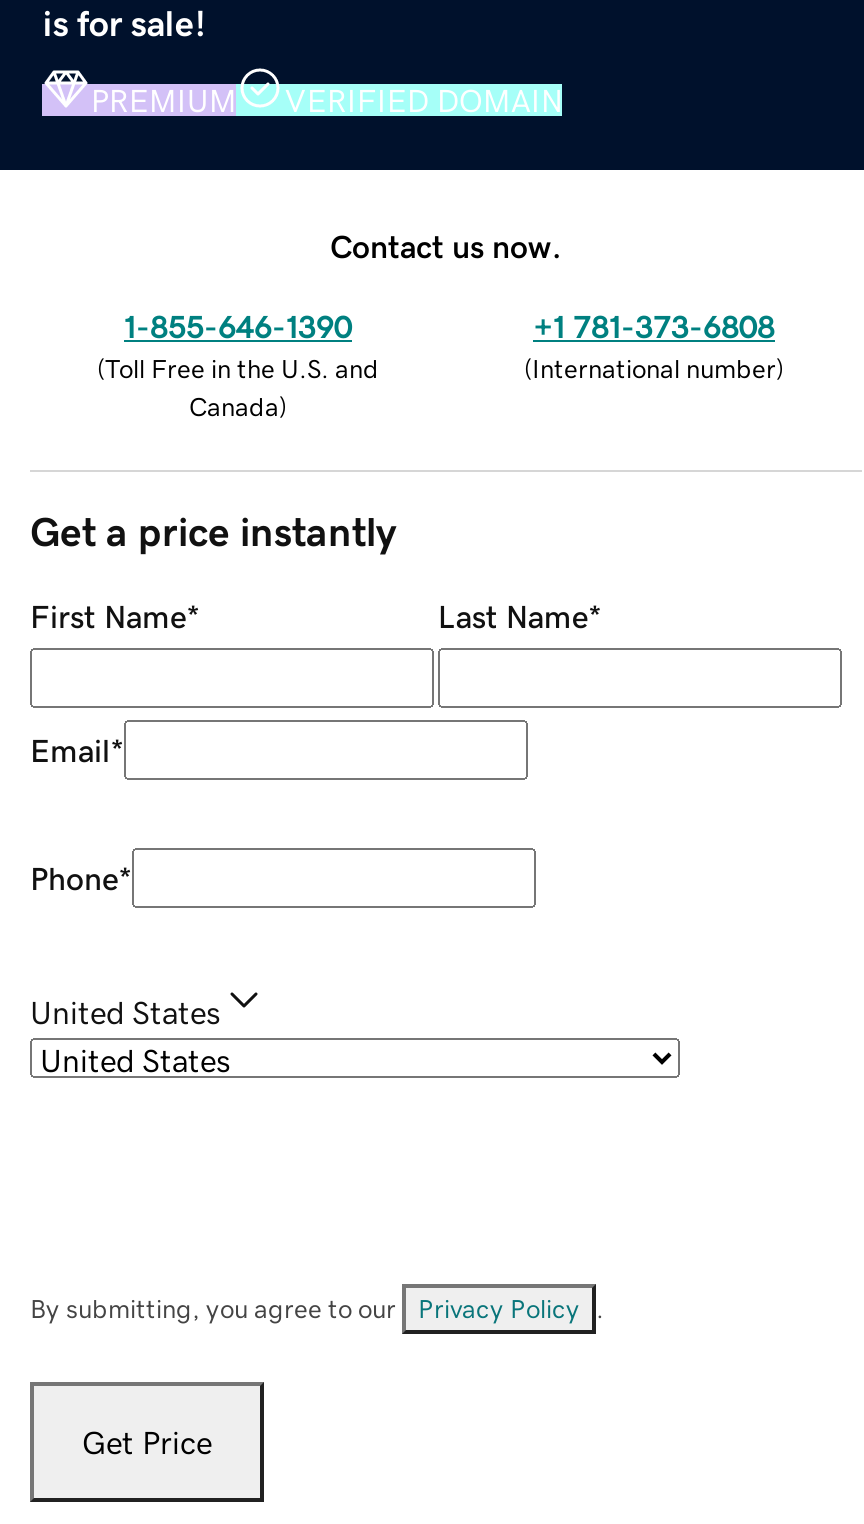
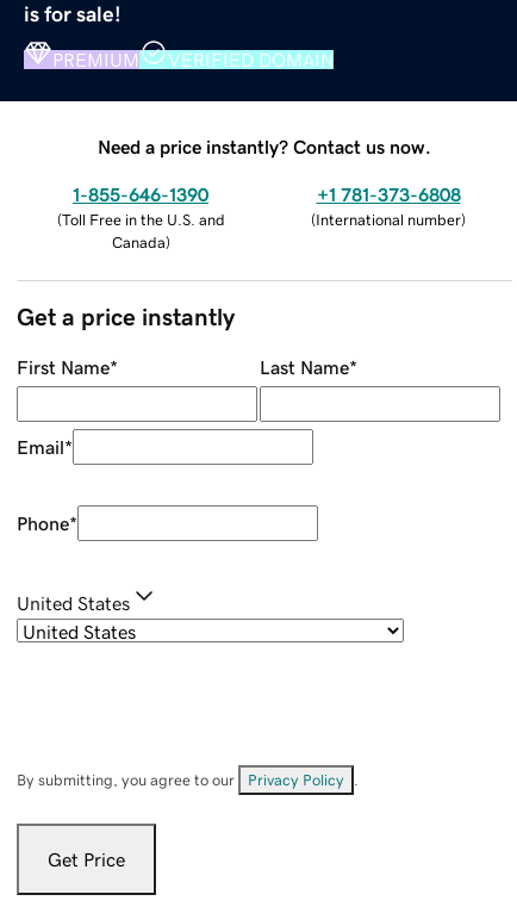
- Contact us now.
+ Need a price instantly? Contact us now.
